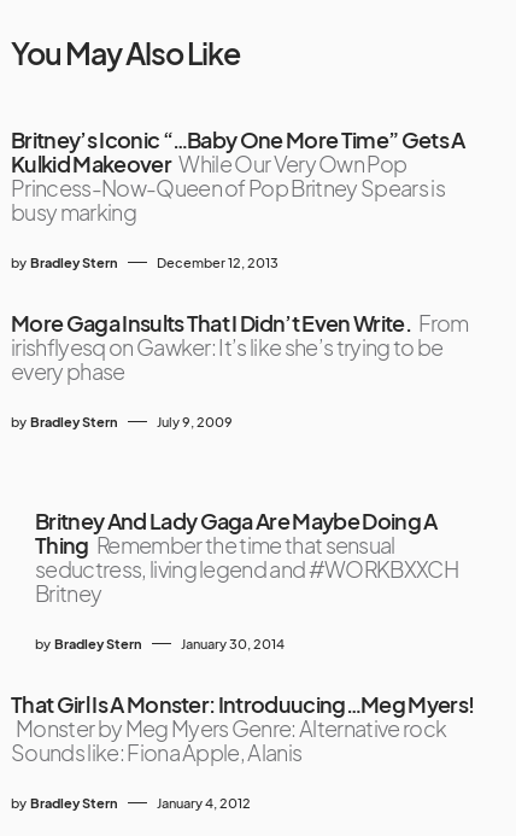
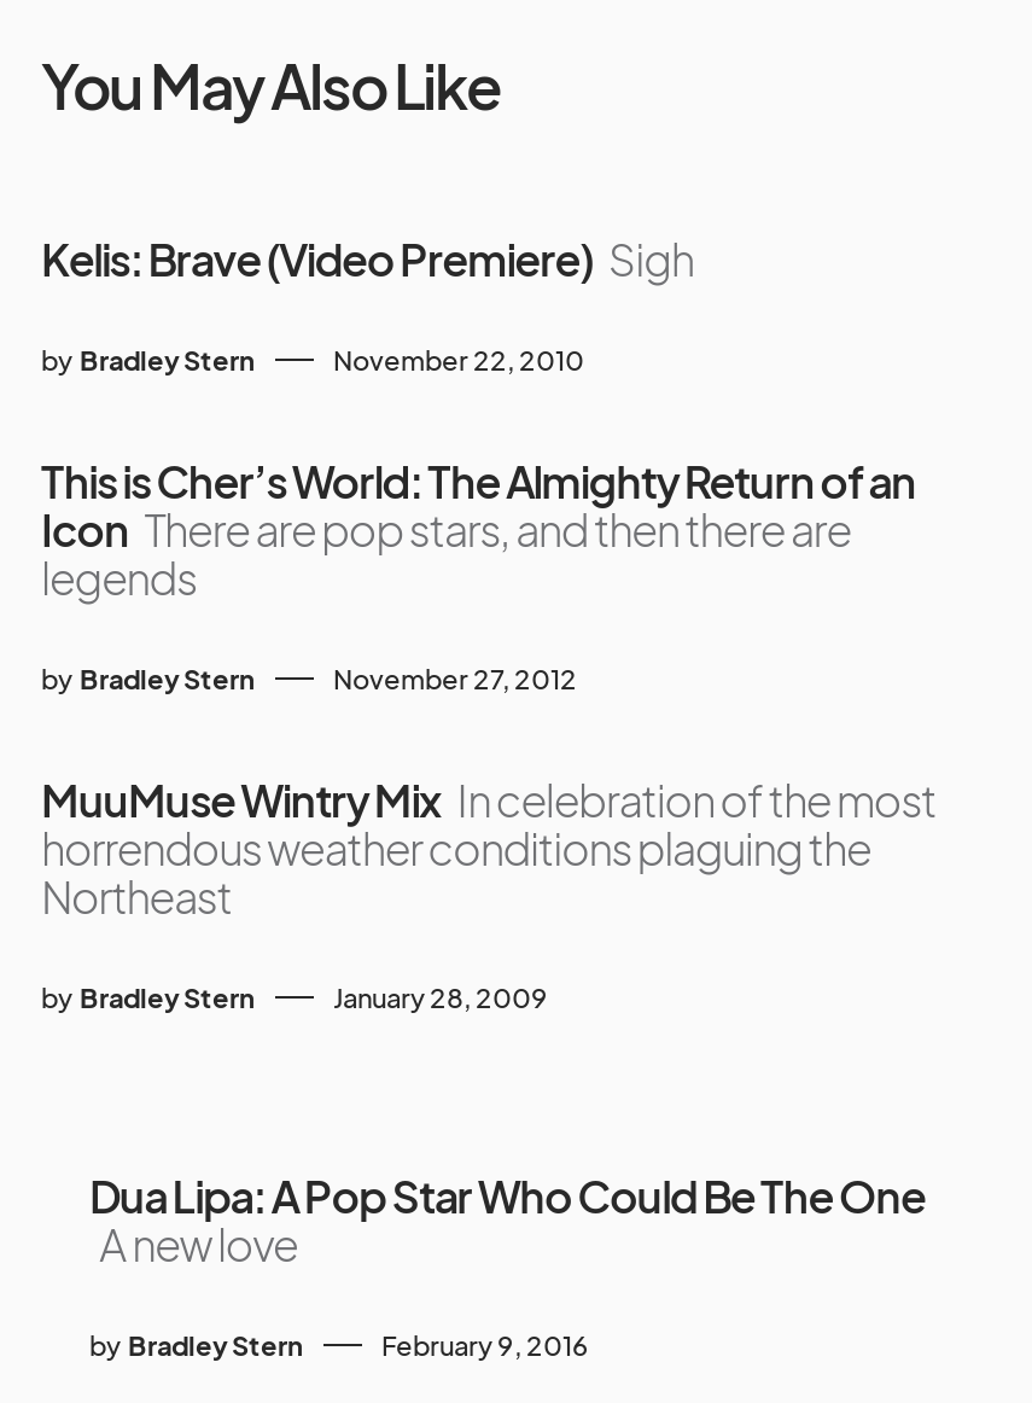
- Britney’s Iconic “…Baby One More Time” Gets A
- Kulkid Makeover While Our Very Own Pop
- Princess-Now-Queen of Pop Britney Spears is
- busy marking
+ Kelis: Brave (Video Premiere) Sigh

- December 12, 2013
+ November 22, 2010

- More Gaga Insults That I Didn’t Even Write. From
- irishflyesq on Gawker: It’s like she’s trying to be
- every phase
+ This is Cher’s World: The Almighty Return of an
+ Icon There are pop stars, and then there are
+ legends

- July 9, 2009
+ November 27, 2012

- Britney And Lady Gaga Are Maybe Doing A
- Thing Remember the time that sensual
- seductress, living legend and #WORKBXXCH
- Britney
+ MuuMuse Wintry Mix In celebration of the most
+ horrendous weather conditions plaguing the
+ Northeast

- January 30, 2014
+ January 28, 2009

- That Girl Is A Monster: Introduucing…Meg Myers!
- Monster by Meg Myers Genre: Alternative rock
- Sounds like: Fiona Apple, Alanis
+ Dua Lipa: A Pop Star Who Could Be The One
+ A new love

- January 4, 2012
+ February 9, 2016
